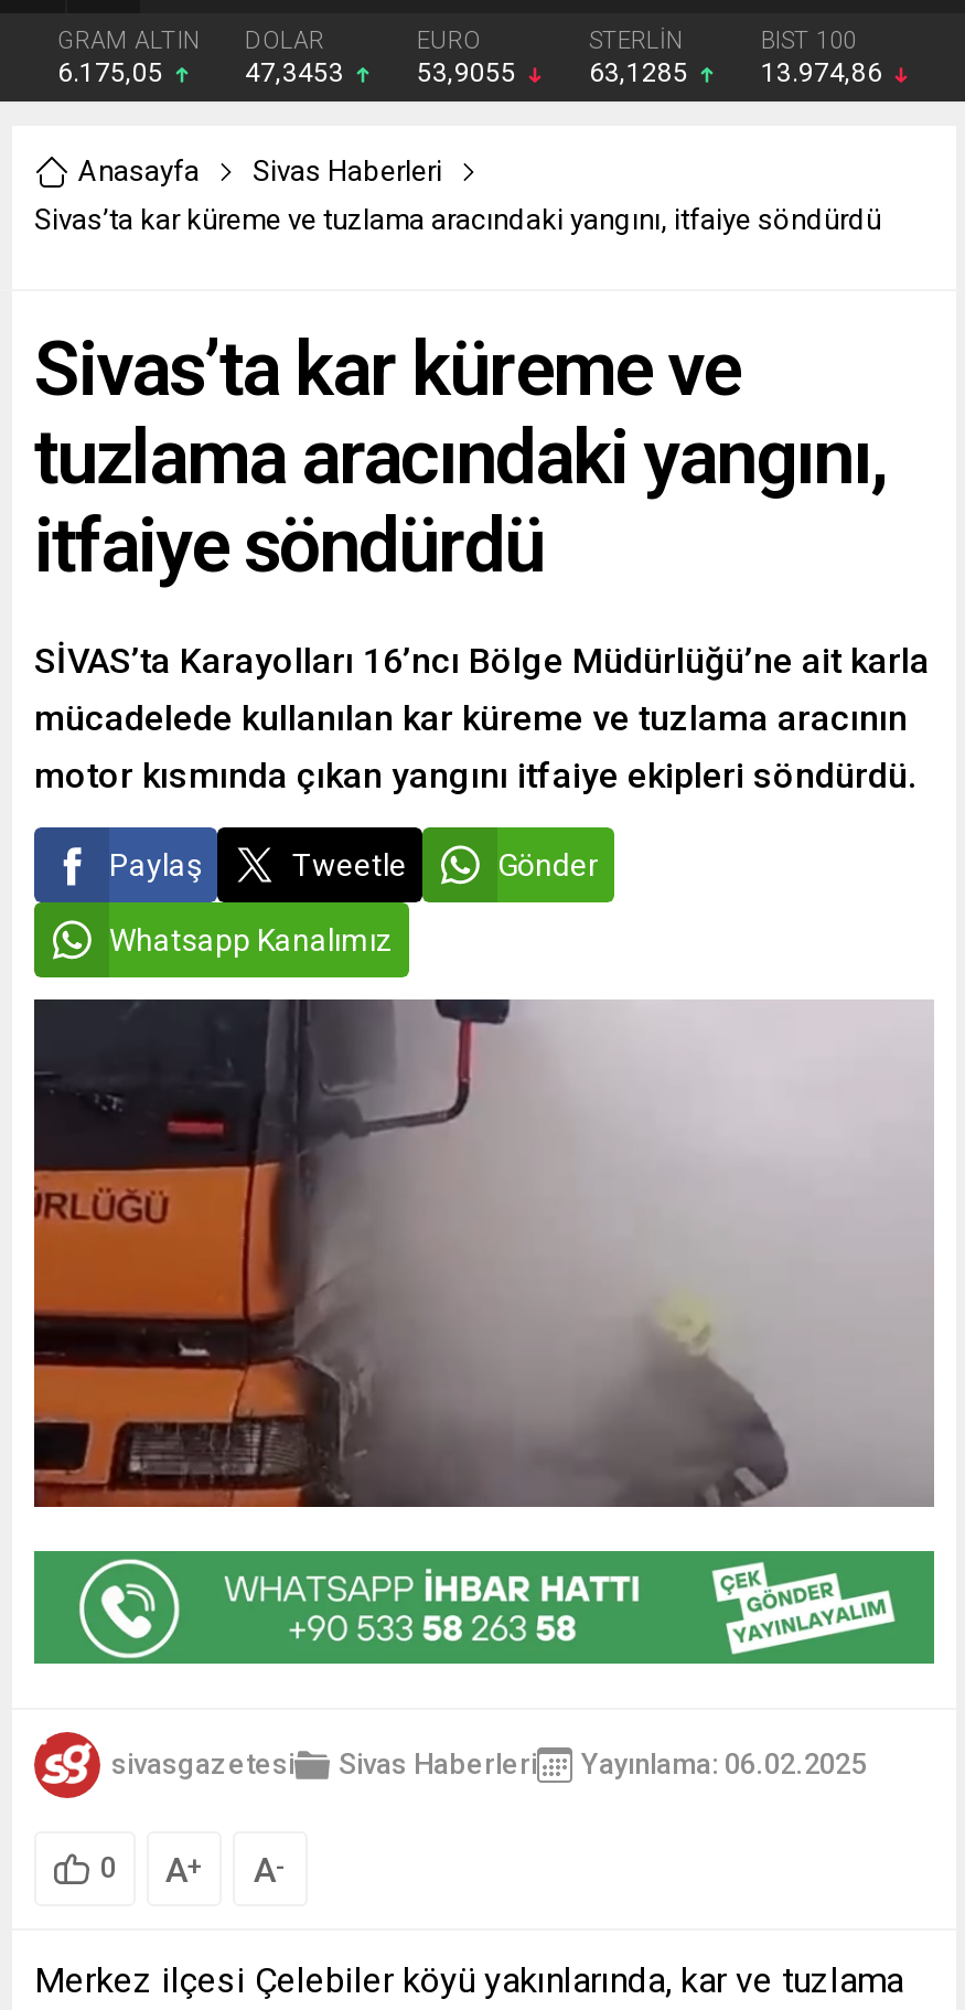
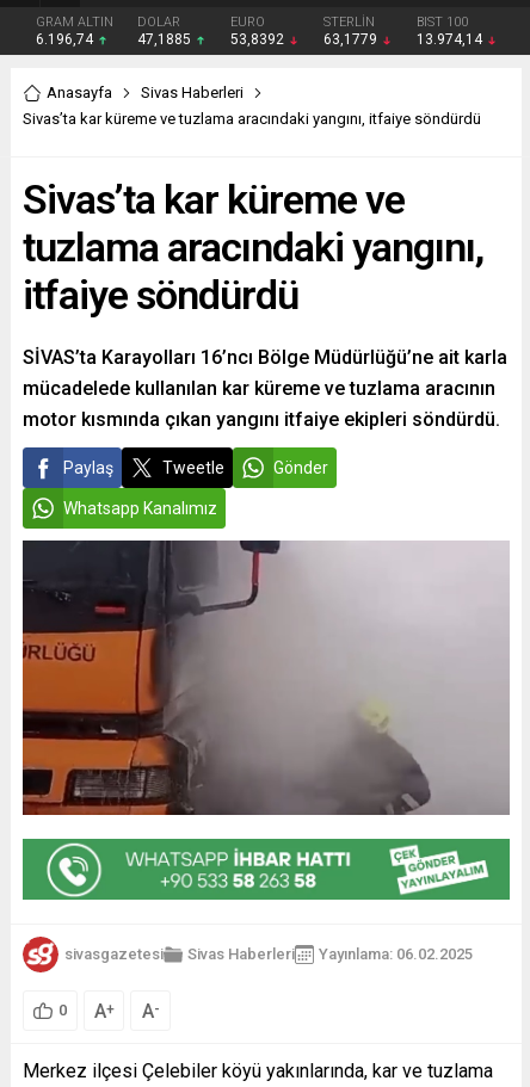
- 6.175,05
+ 6.196,74

- 47,3453
+ 47,1885

- 53,9055
+ 53,8392

- 63,1285
+ 63,1779

- 13.974,86
+ 13.974,14
